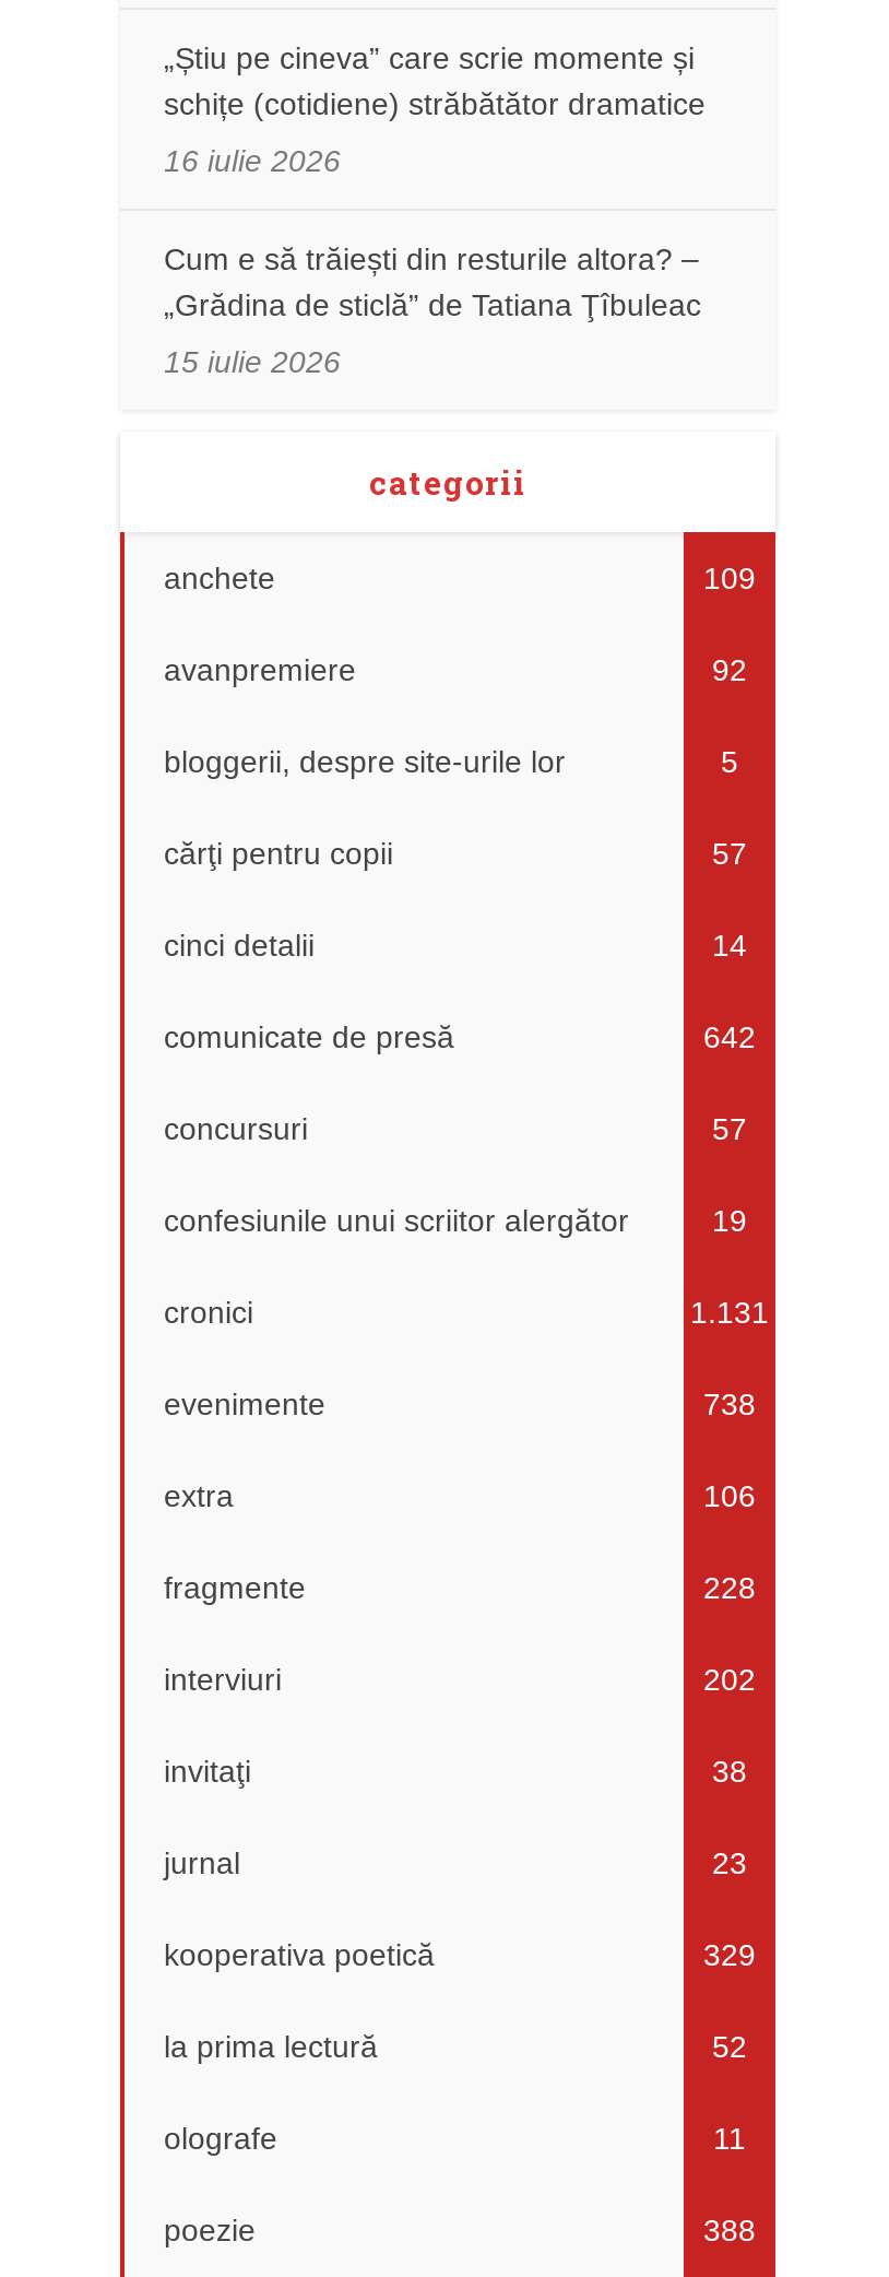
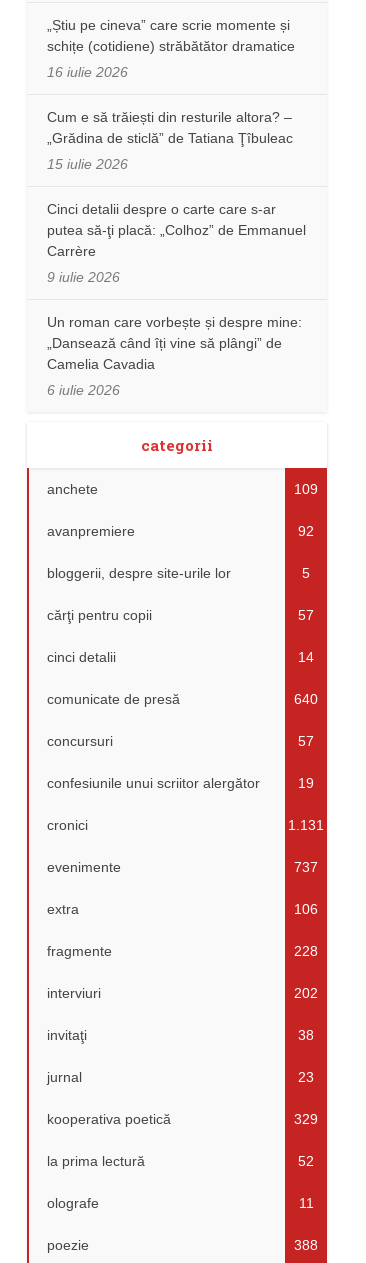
+ Cinci detalii despre o carte care s-ar
+ putea să-ţi placă: „Colhoz” de Emmanuel
+ Carrère
+ 9 iulie 2026
+ Un roman care vorbește și despre mine:
+ „Dansează când îți vine să plângi” de
+ Camelia Cavadia
+ 6 iulie 2026

- 642
+ 640

- 738
+ 737
